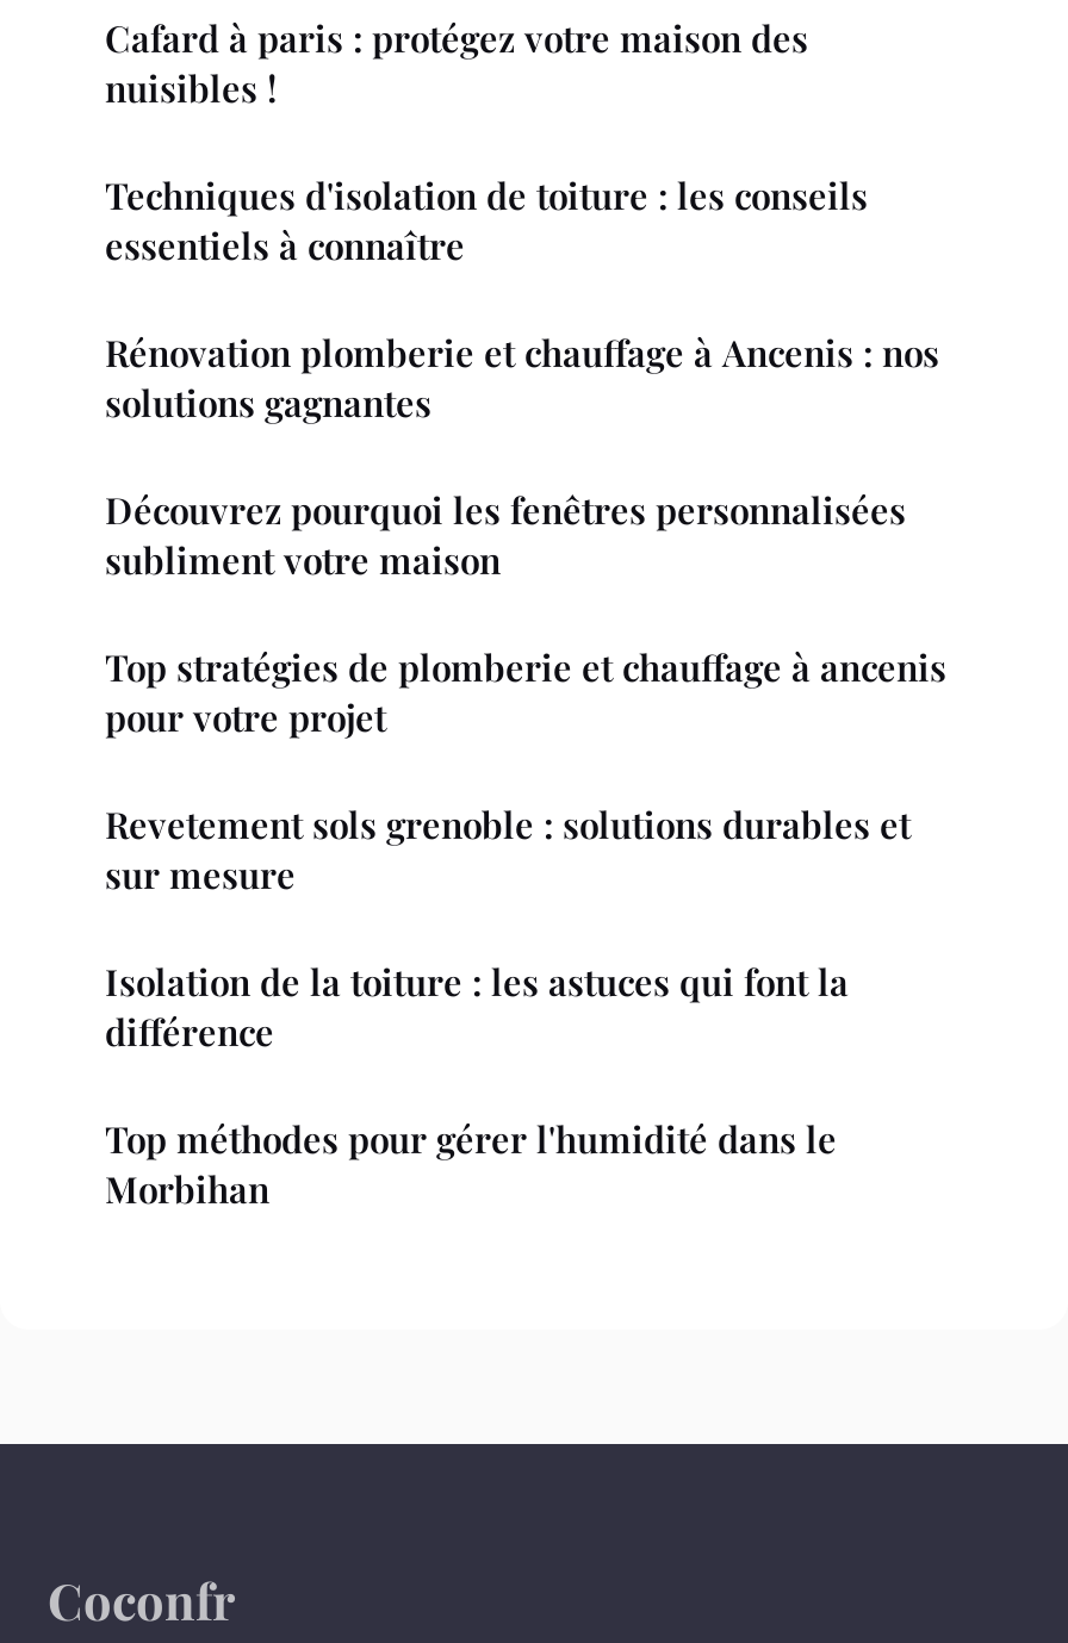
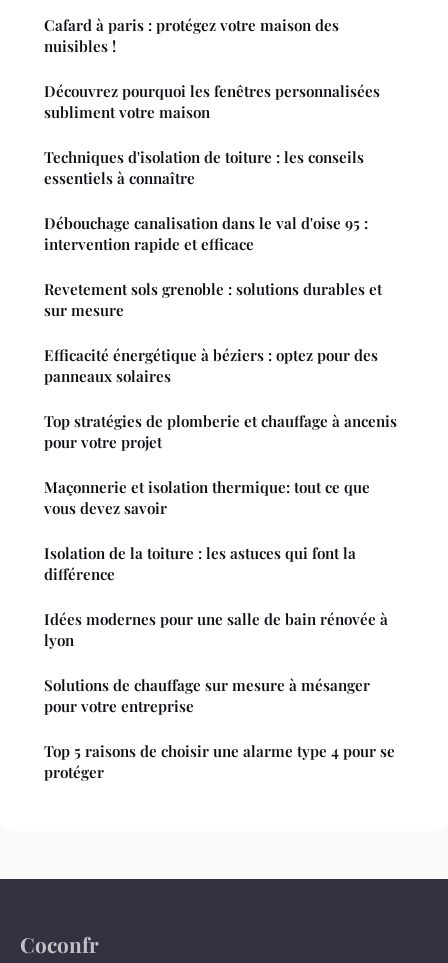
moved down: Techniques d'isolation de toiture : les conseils | essentiels à connaître

- Rénovation plomberie et chauffage à Ancenis : nos
- solutions gagnantes

moved up: Découvrez pourquoi les fenêtres personnalisées | subliment votre maison

+ Débouchage canalisation dans le val d'oise 95 :
+ intervention rapide et efficace

moved down: Top stratégies de plomberie et chauffage à ancenis | pour votre projet

moved up: Revetement sols grenoble : solutions durables et | sur mesure

+ Efficacité énergétique à béziers : optez pour des
+ panneaux solaires
+ Maçonnerie et isolation thermique: tout ce que
+ vous devez savoir

- Top méthodes pour gérer l'humidité dans le
- Morbihan
+ Idées modernes pour une salle de bain rénovée à
+ lyon
+ Solutions de chauffage sur mesure à mésanger
+ pour votre entreprise
+ Top 5 raisons de choisir une alarme type 4 pour se
+ protéger
